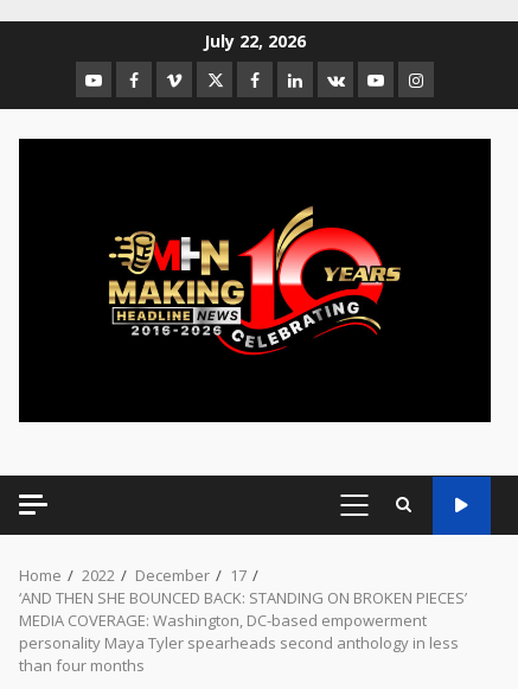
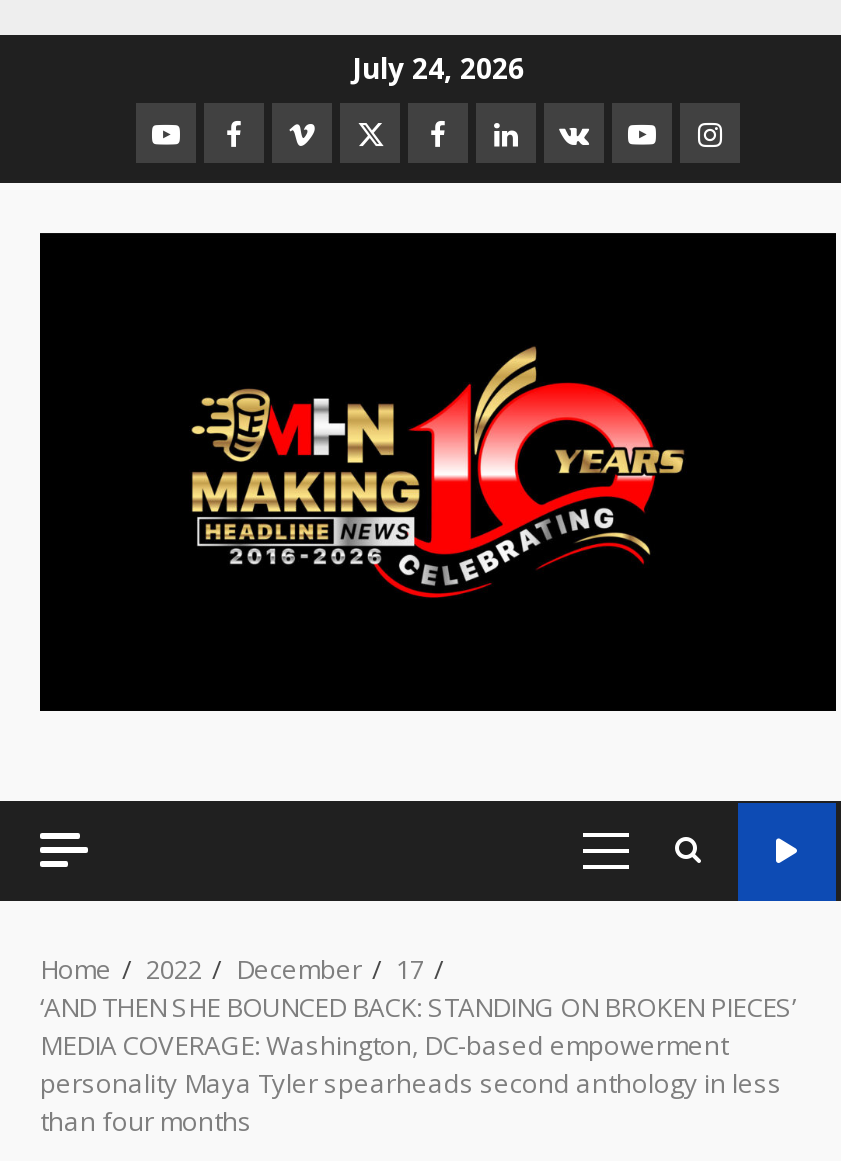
- July 22, 2026
+ July 24, 2026
